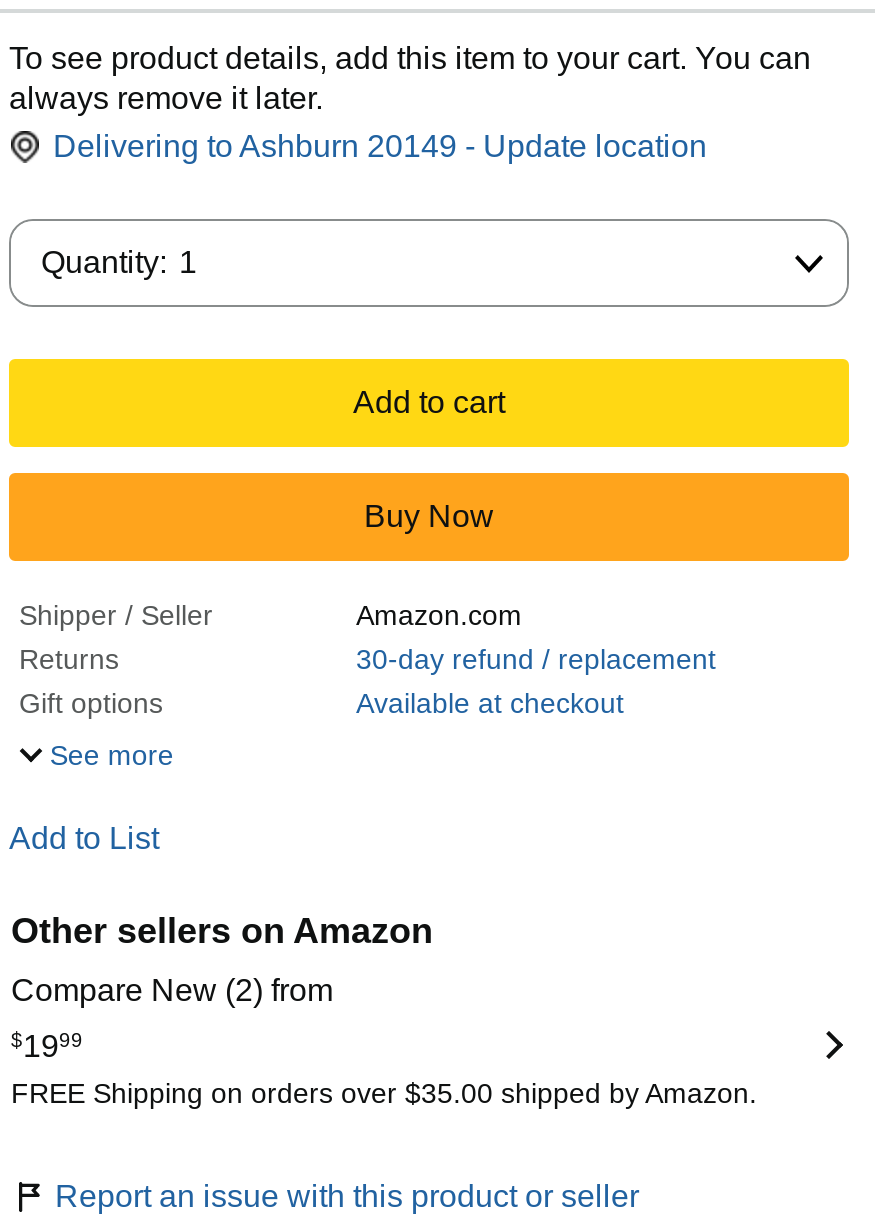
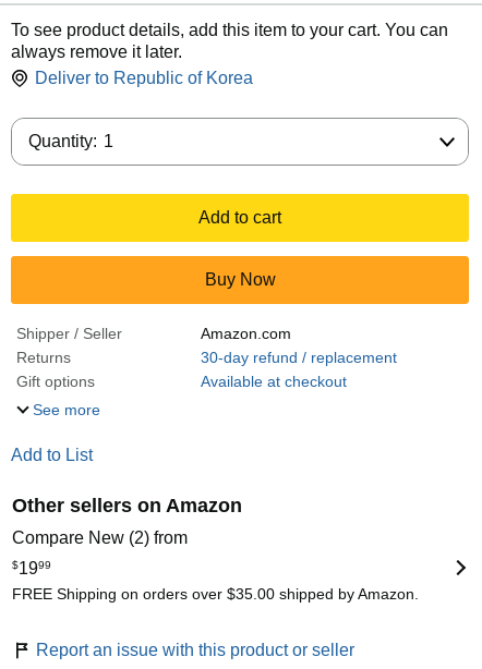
- Delivering to Ashburn 20149 - Update location
+ Deliver to Republic of Korea
